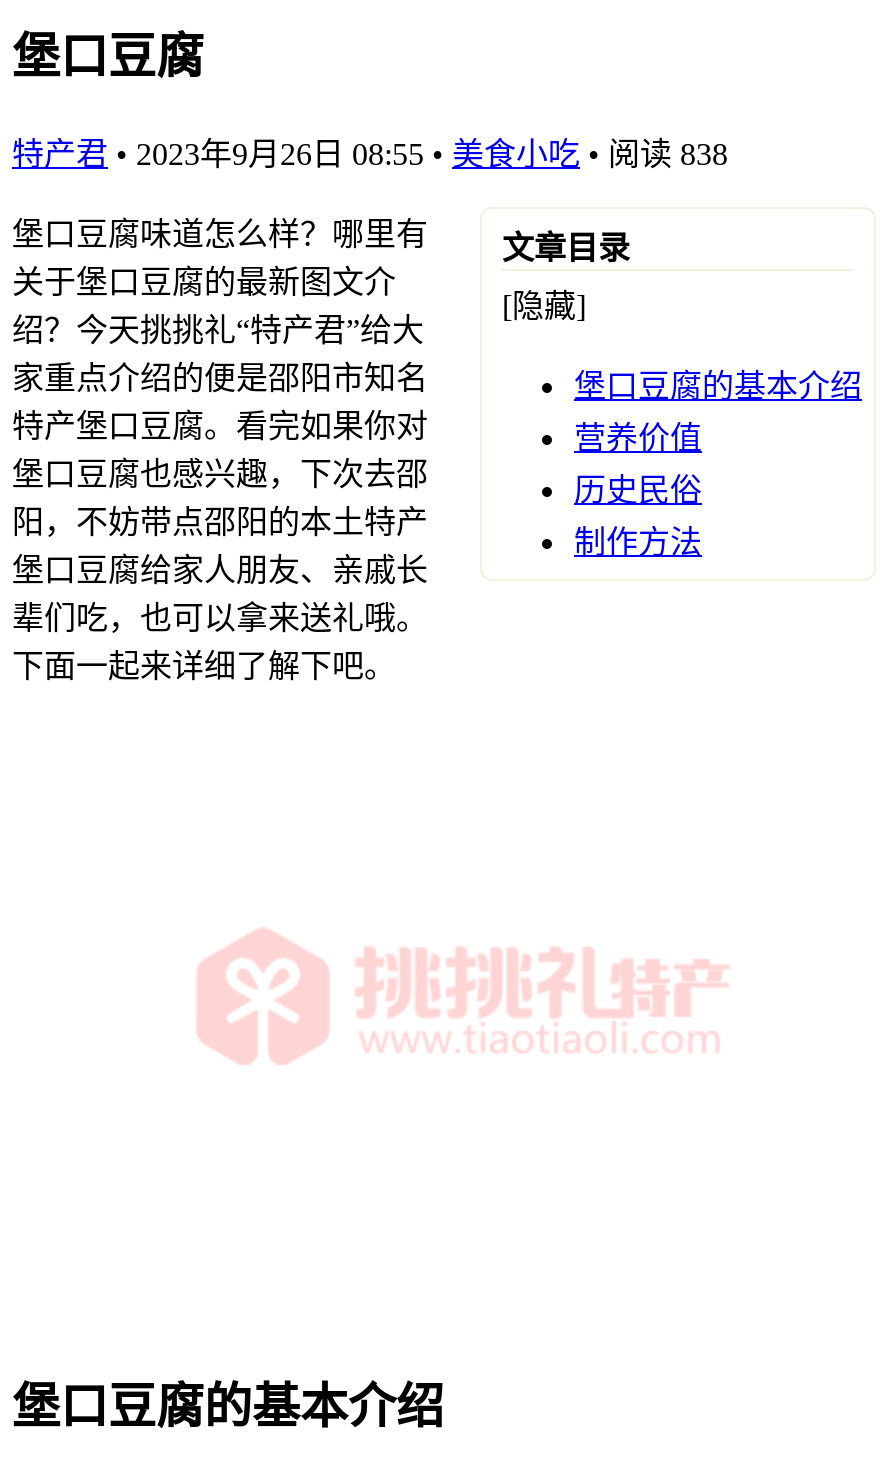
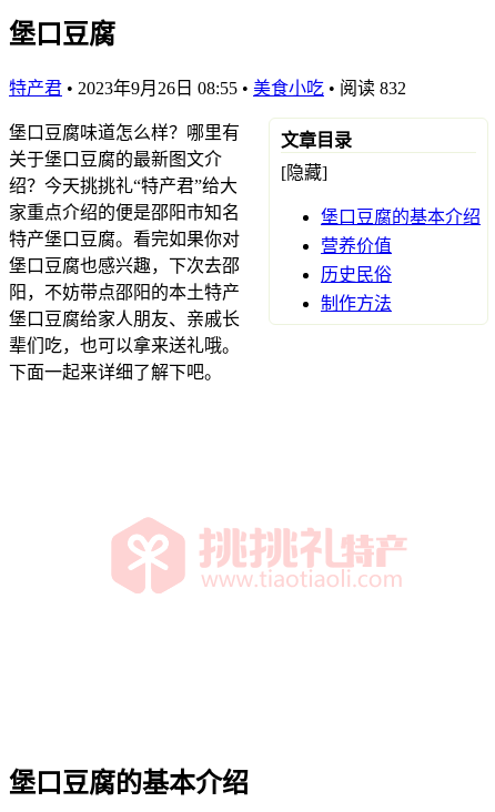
- 特产君 • 2023年9月26日 08:55 • 美食小吃 • 阅读 838
+ 特产君 • 2023年9月26日 08:55 • 美食小吃 • 阅读 832
